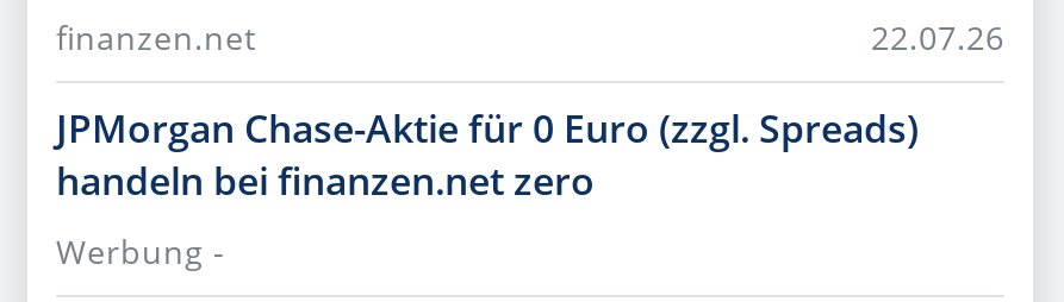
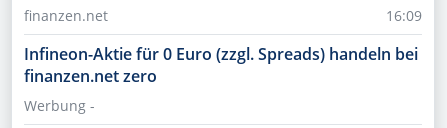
- 22.07.26
+ 16:09

- JPMorgan Chase-Aktie für 0 Euro (zzgl. Spreads)
- handeln bei finanzen.net zero
+ Infineon-Aktie für 0 Euro (zzgl. Spreads) handeln bei
+ finanzen.net zero
